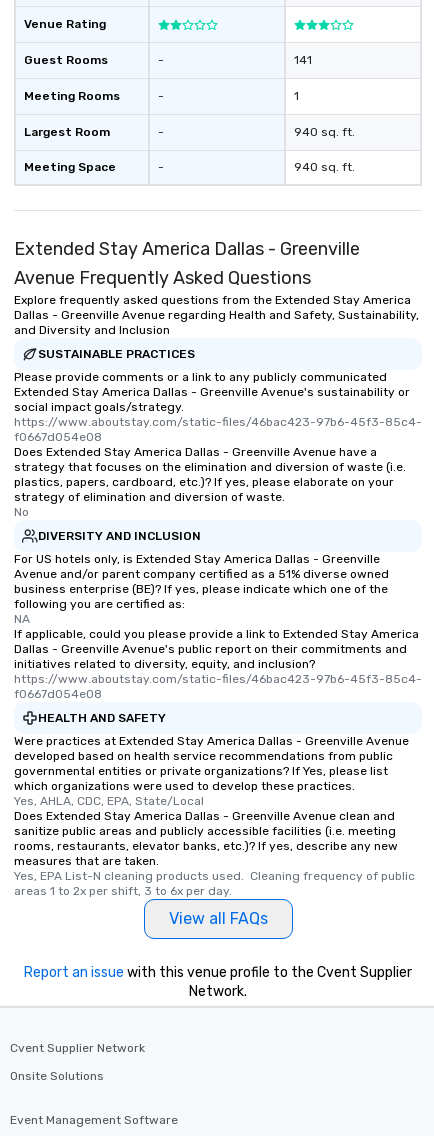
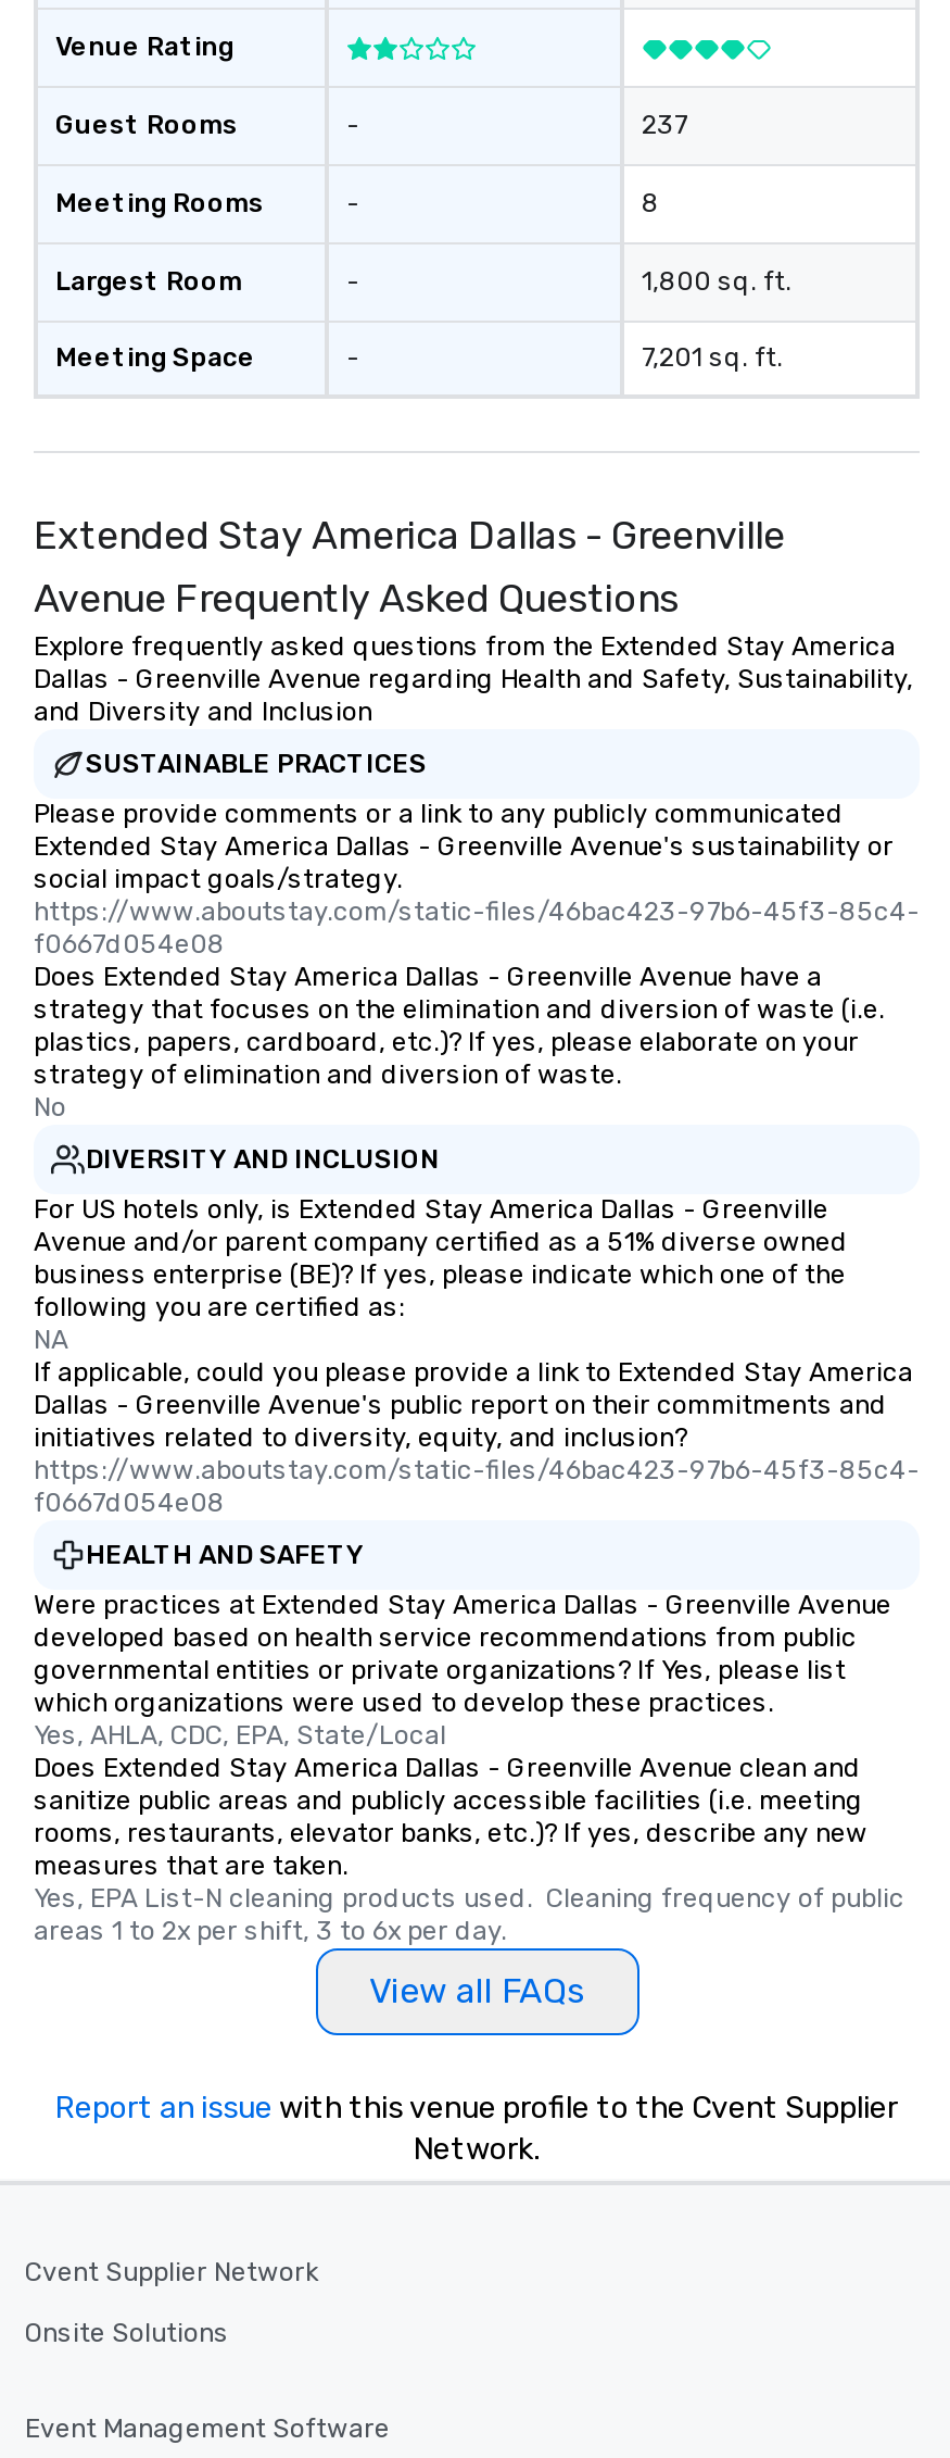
- 141
+ 237

- 1
+ 8

- 940 sq. ft.
+ 1,800 sq. ft.

- 940 sq. ft.
+ 7,201 sq. ft.
